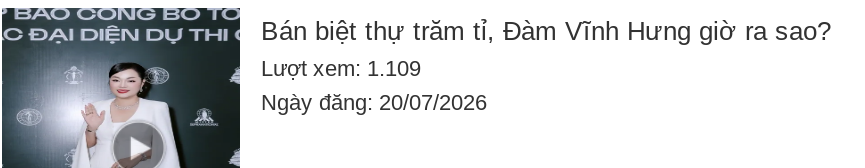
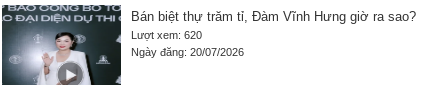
- Lượt xem: 1.109
+ Lượt xem: 620
